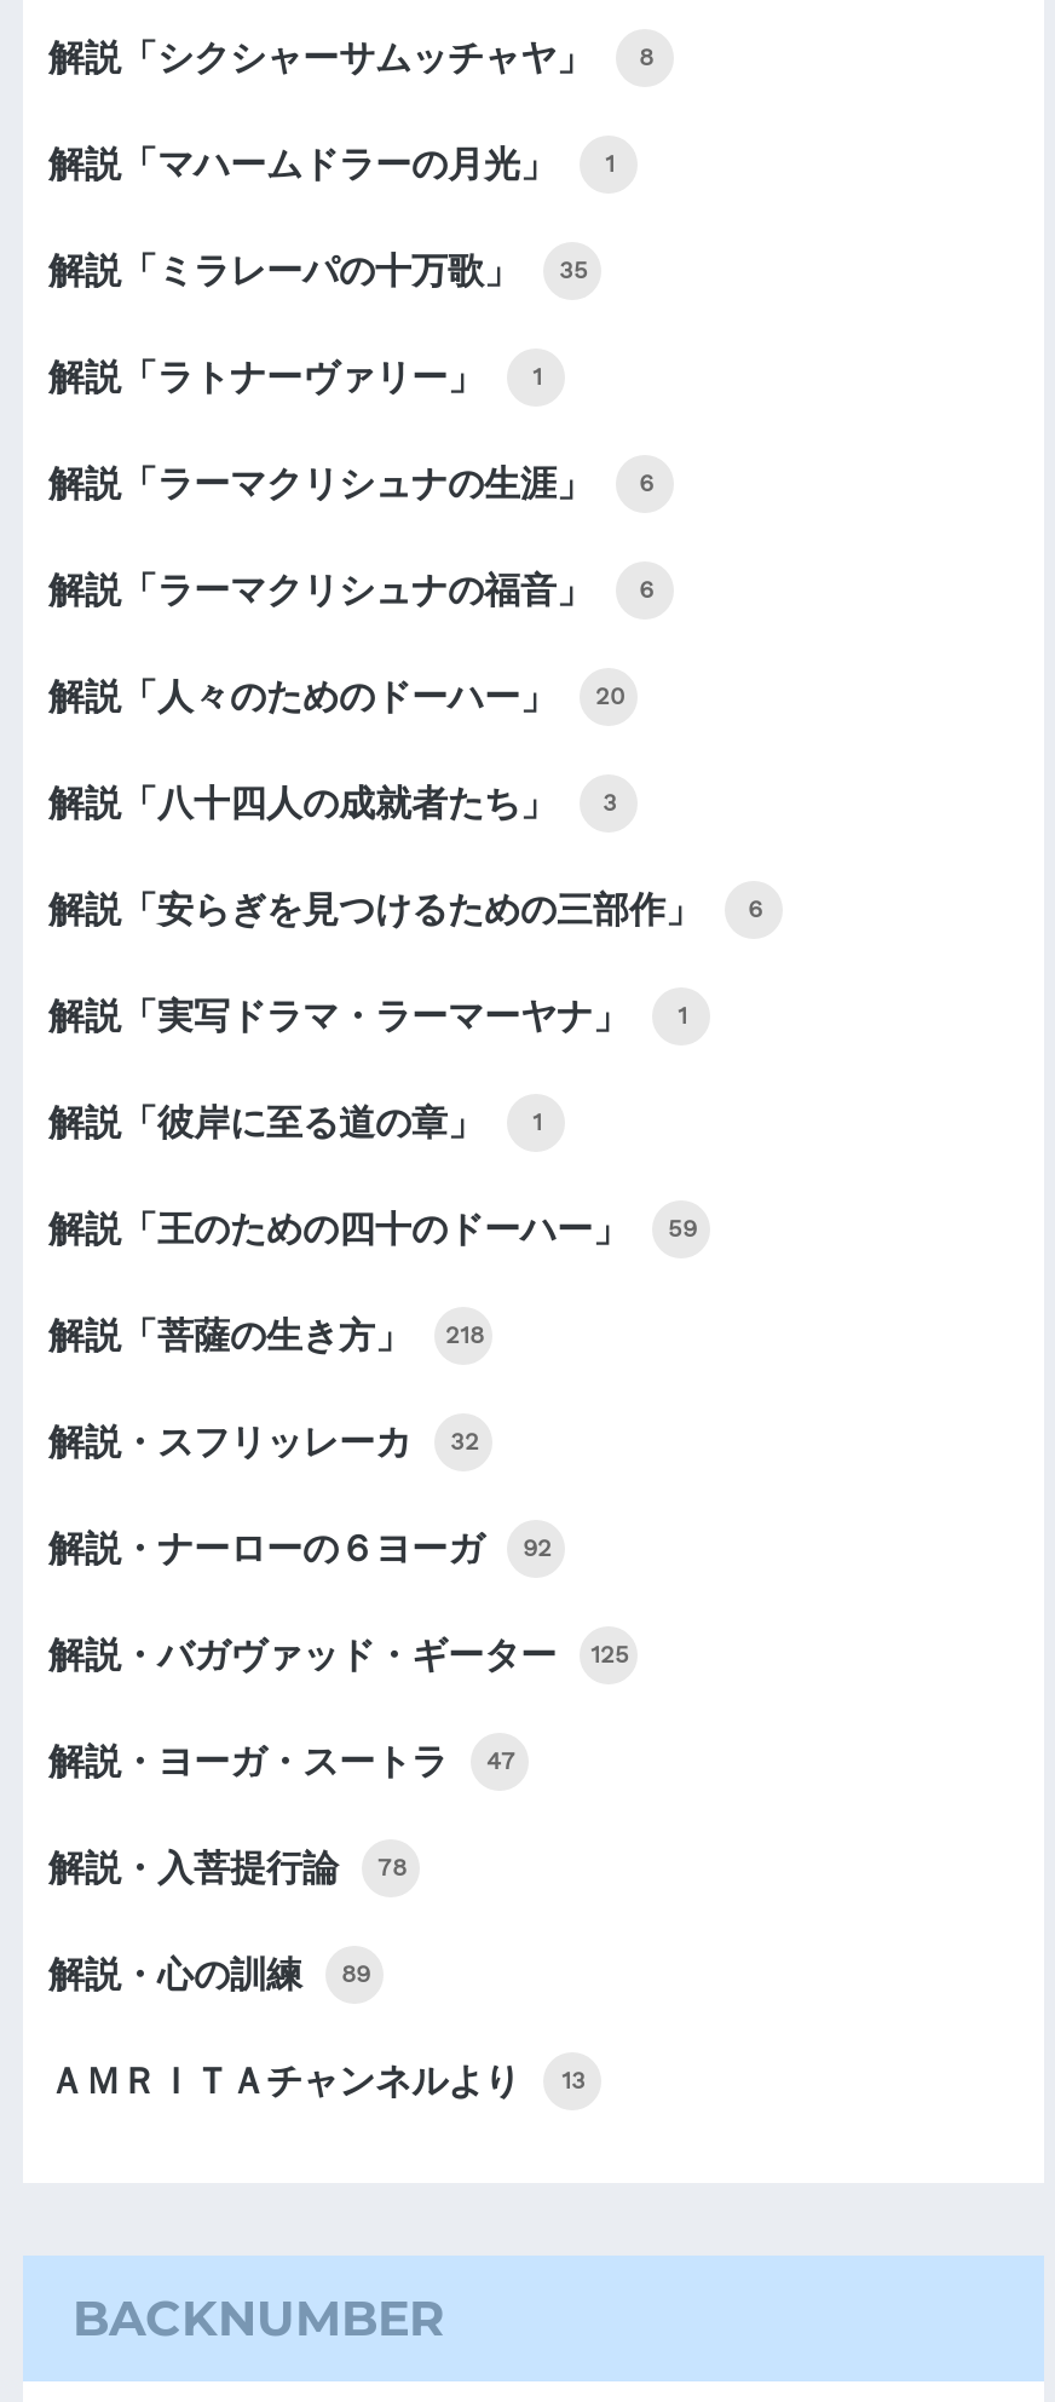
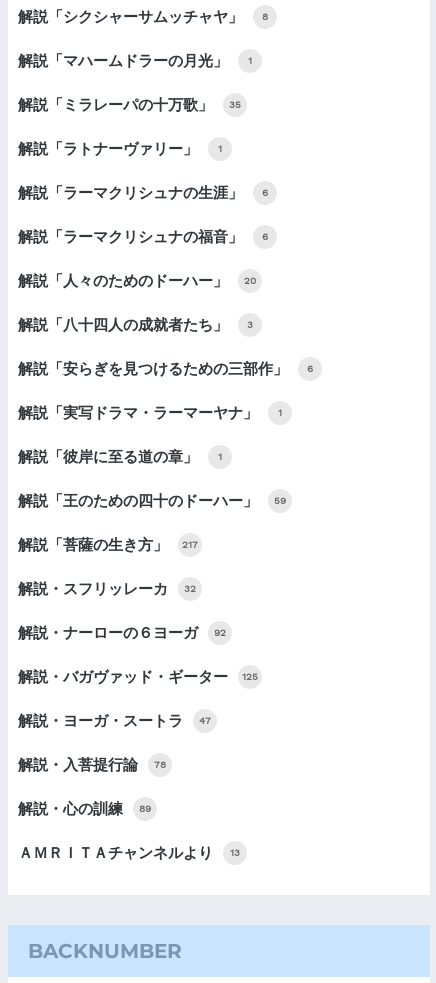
- 解説「菩薩の生き方」 218
+ 解説「菩薩の生き方」 217
